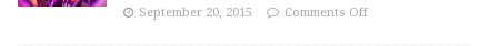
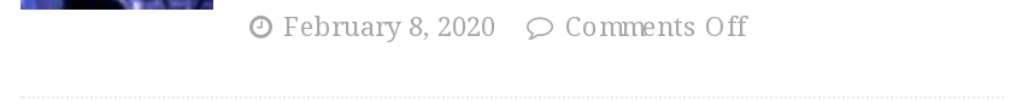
- September 20, 2015
+ February 8, 2020
